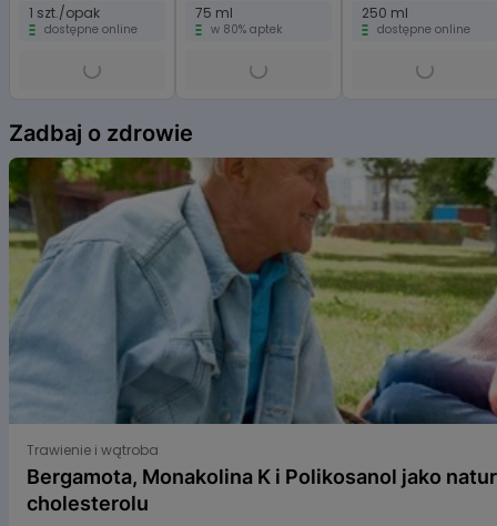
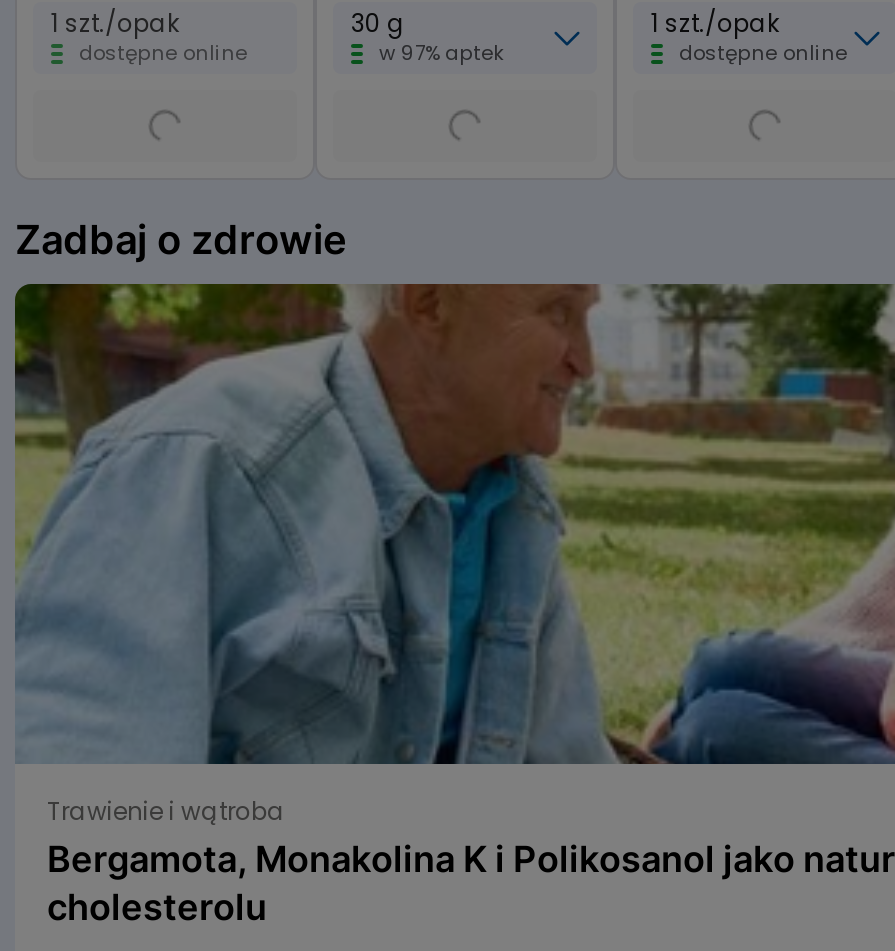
- 75 ml
- w 80% aptek
+ 30 g
+ w 97% aptek

- 250 ml
+ 1 szt./opak
